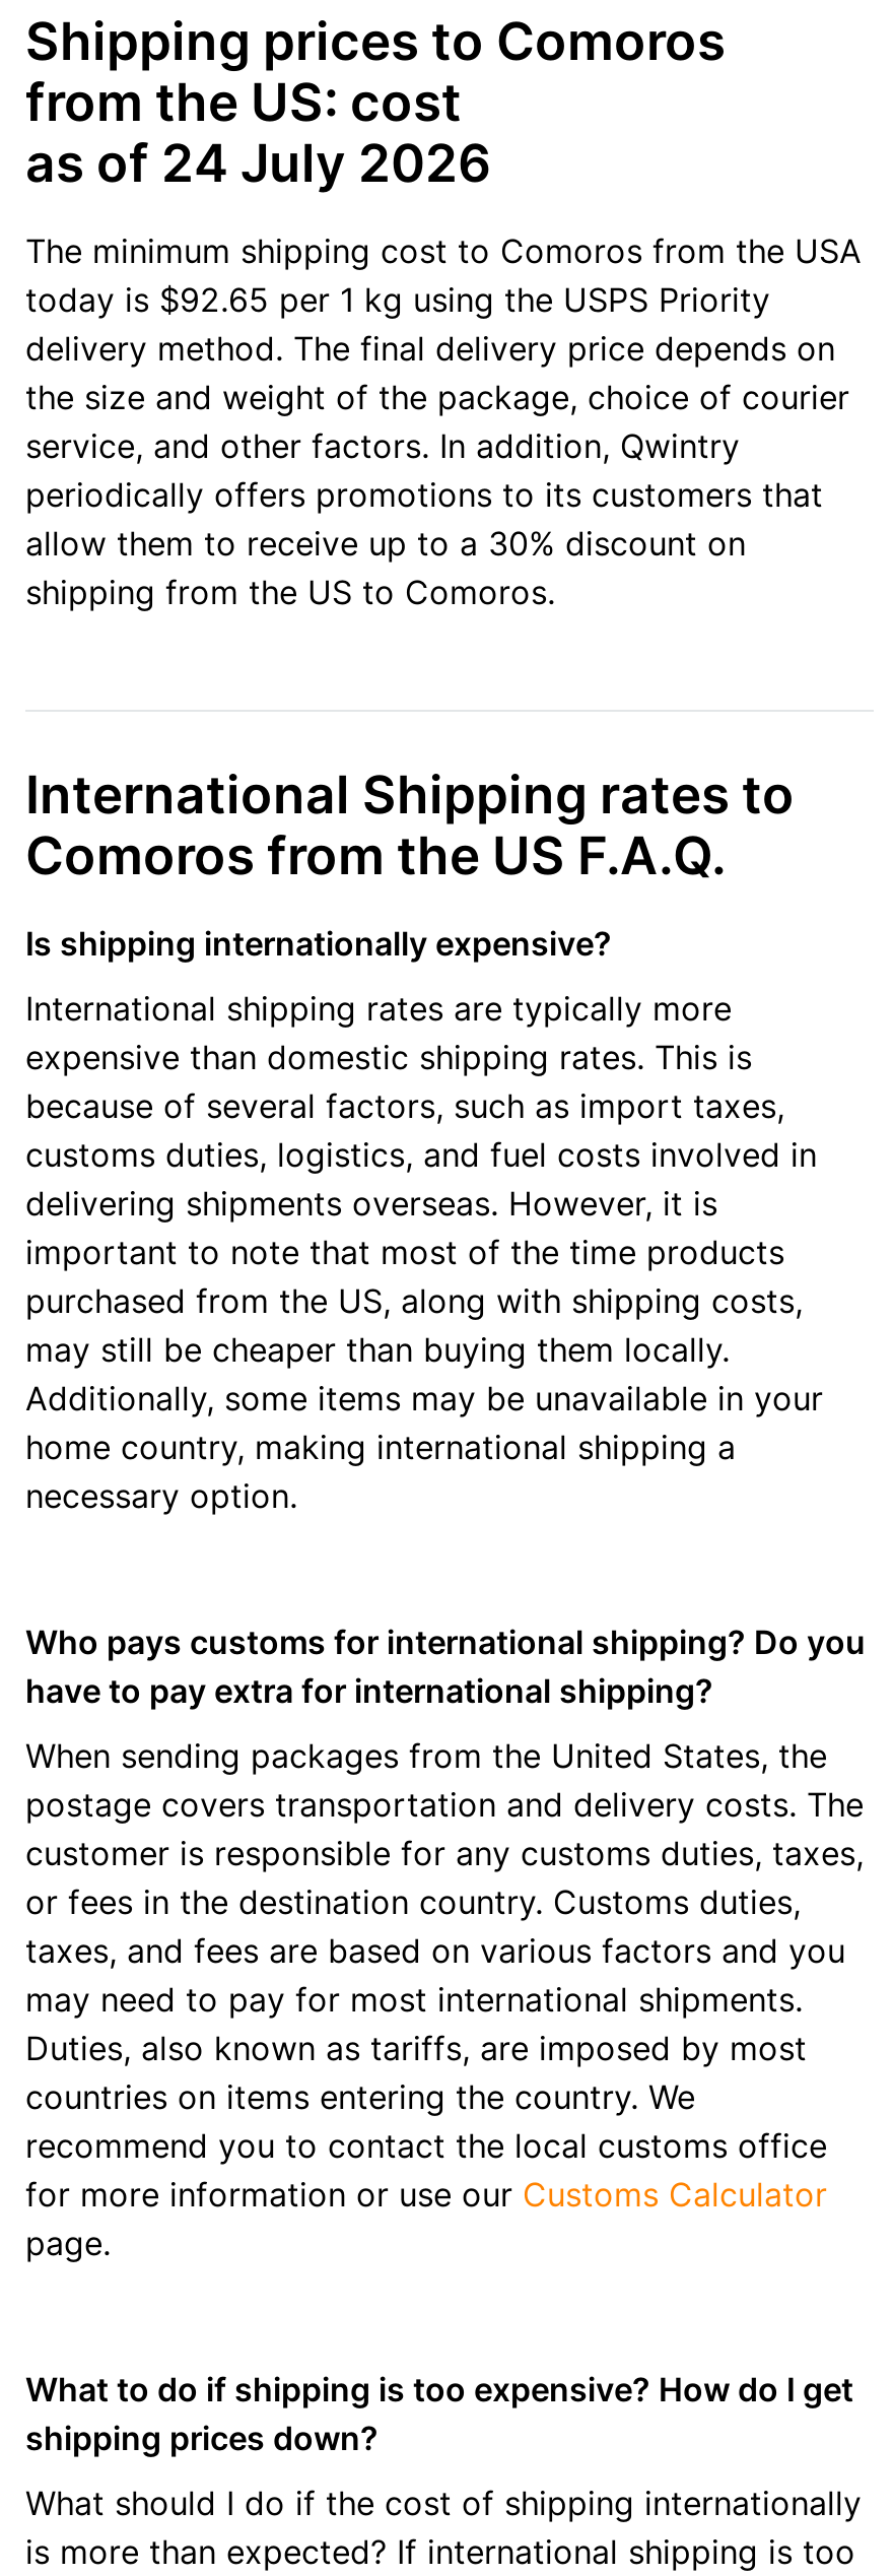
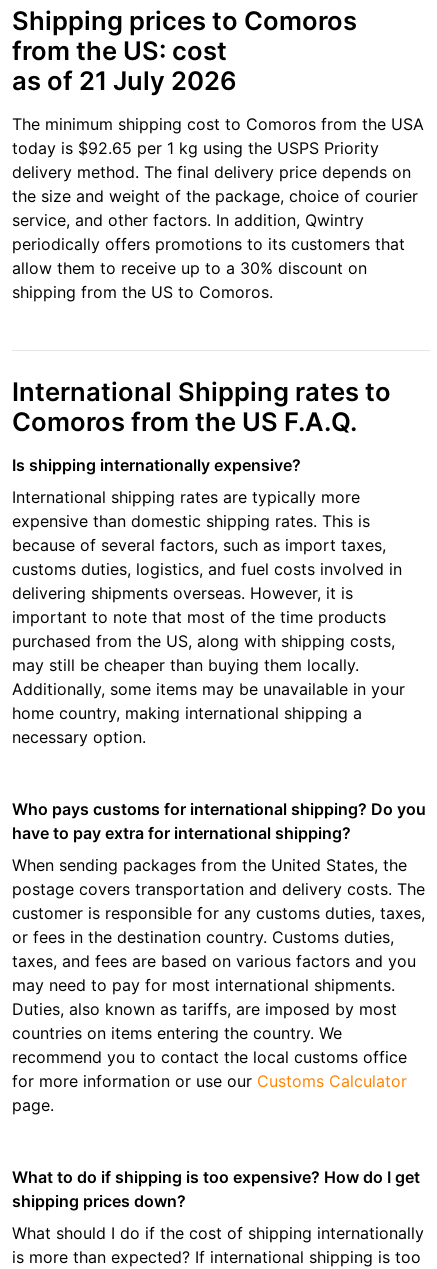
- as of 24 July 2026
+ as of 21 July 2026
